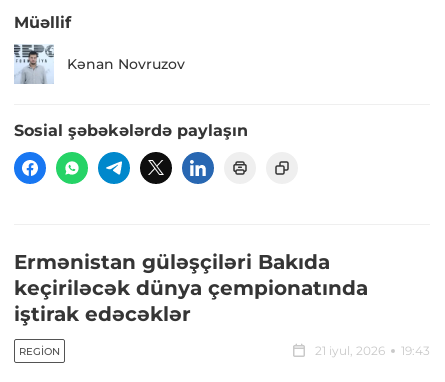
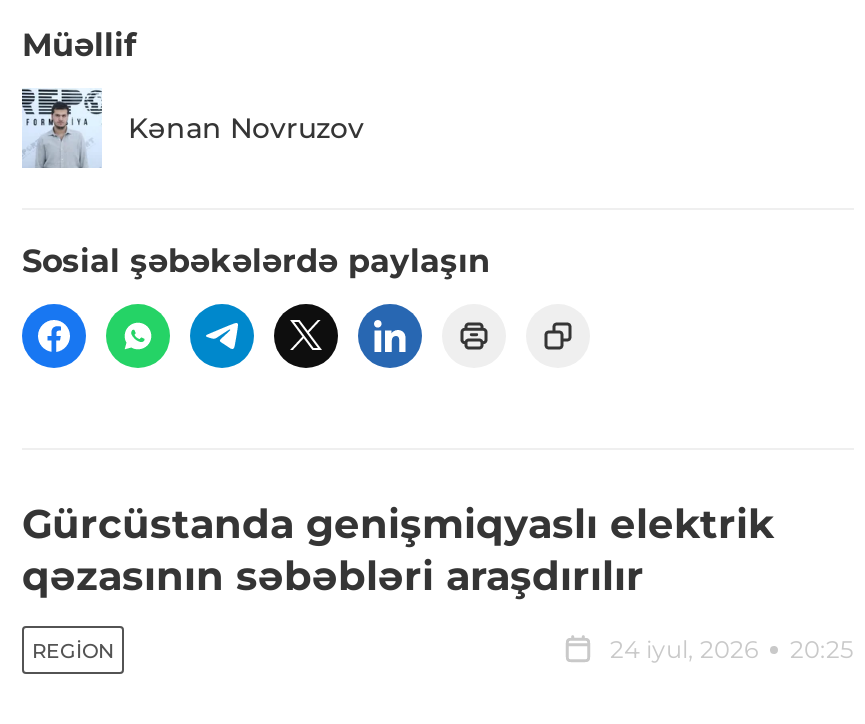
- Ermənistan güləşçiləri Bakıda
- keçiriləcək dünya çempionatında
- iştirak edəcəklər
+ Gürcüstanda genişmiqyaslı elektrik
+ qəzasının səbəbləri araşdırılır

- 21 iyul, 2026
- 19:43
+ 24 iyul, 2026
+ 20:25
